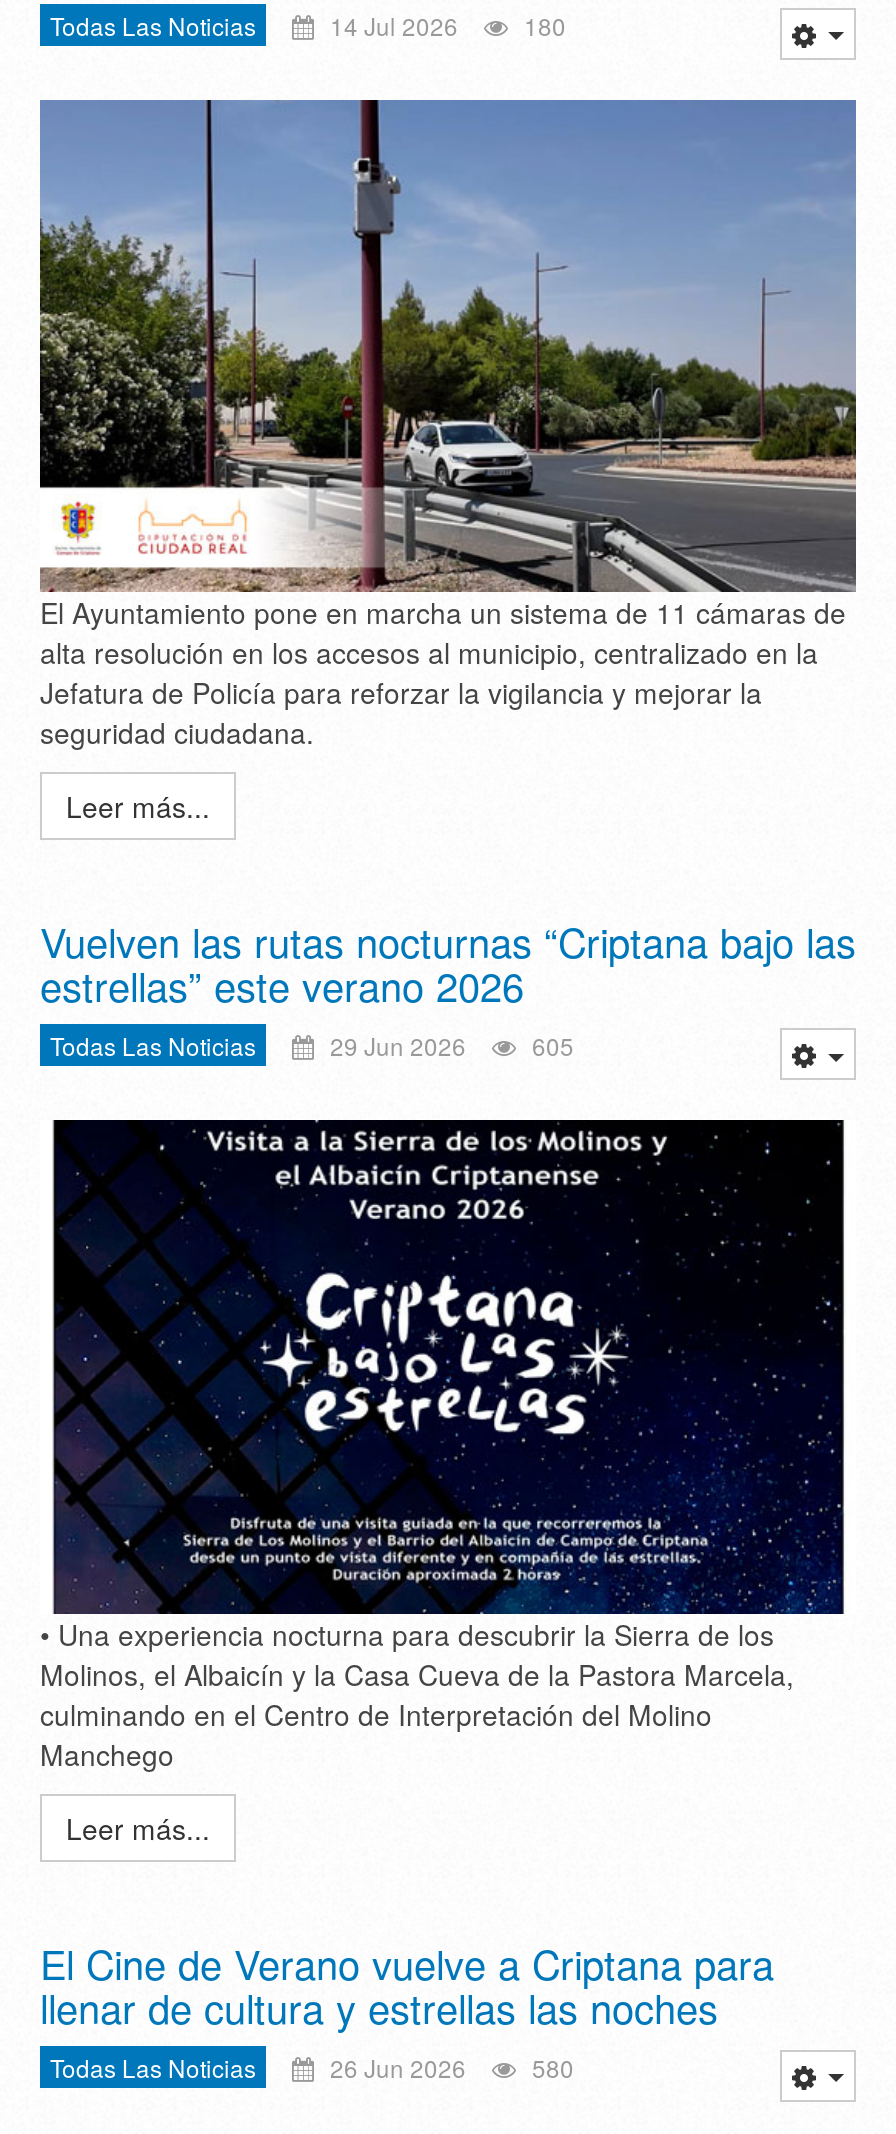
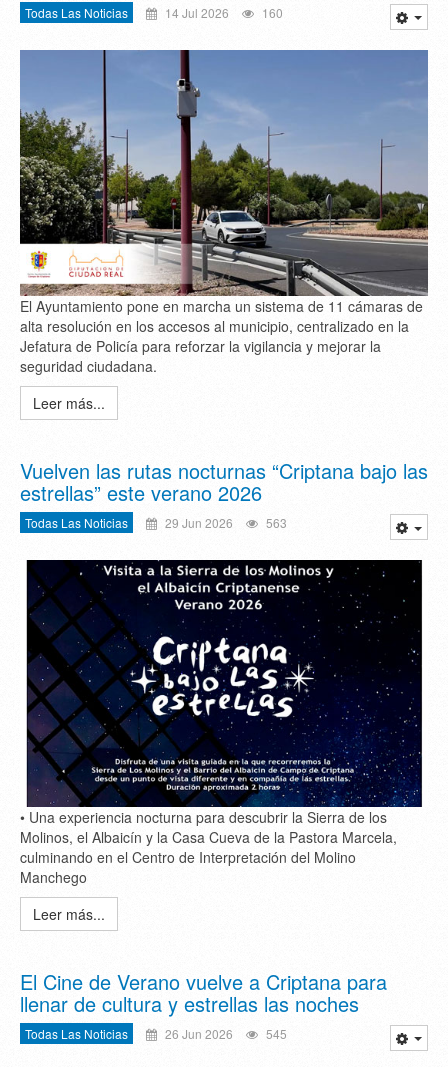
- Todas Las Noticias 14 Jul 2026 180
+ Todas Las Noticias 14 Jul 2026 160

- Todas Las Noticias 29 Jun 2026 605
+ Todas Las Noticias 29 Jun 2026 563

- Todas Las Noticias 26 Jun 2026 580
+ Todas Las Noticias 26 Jun 2026 545
